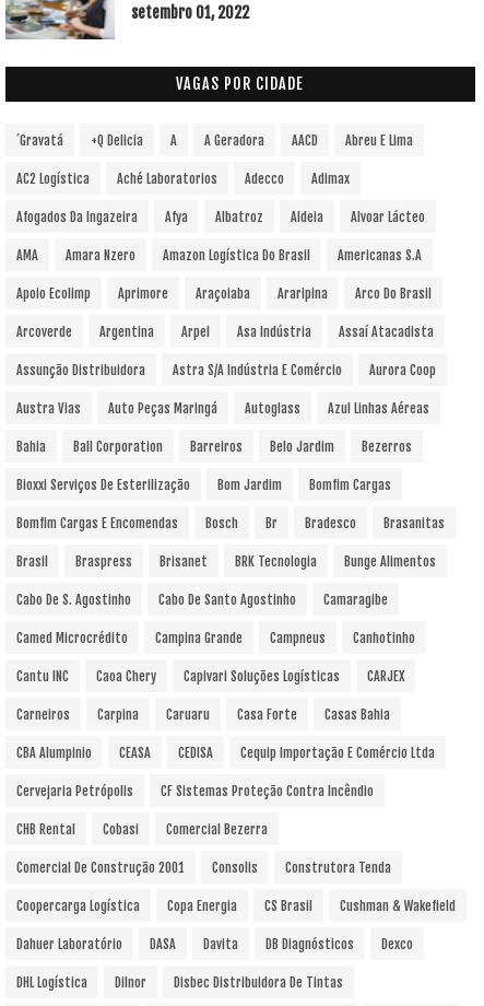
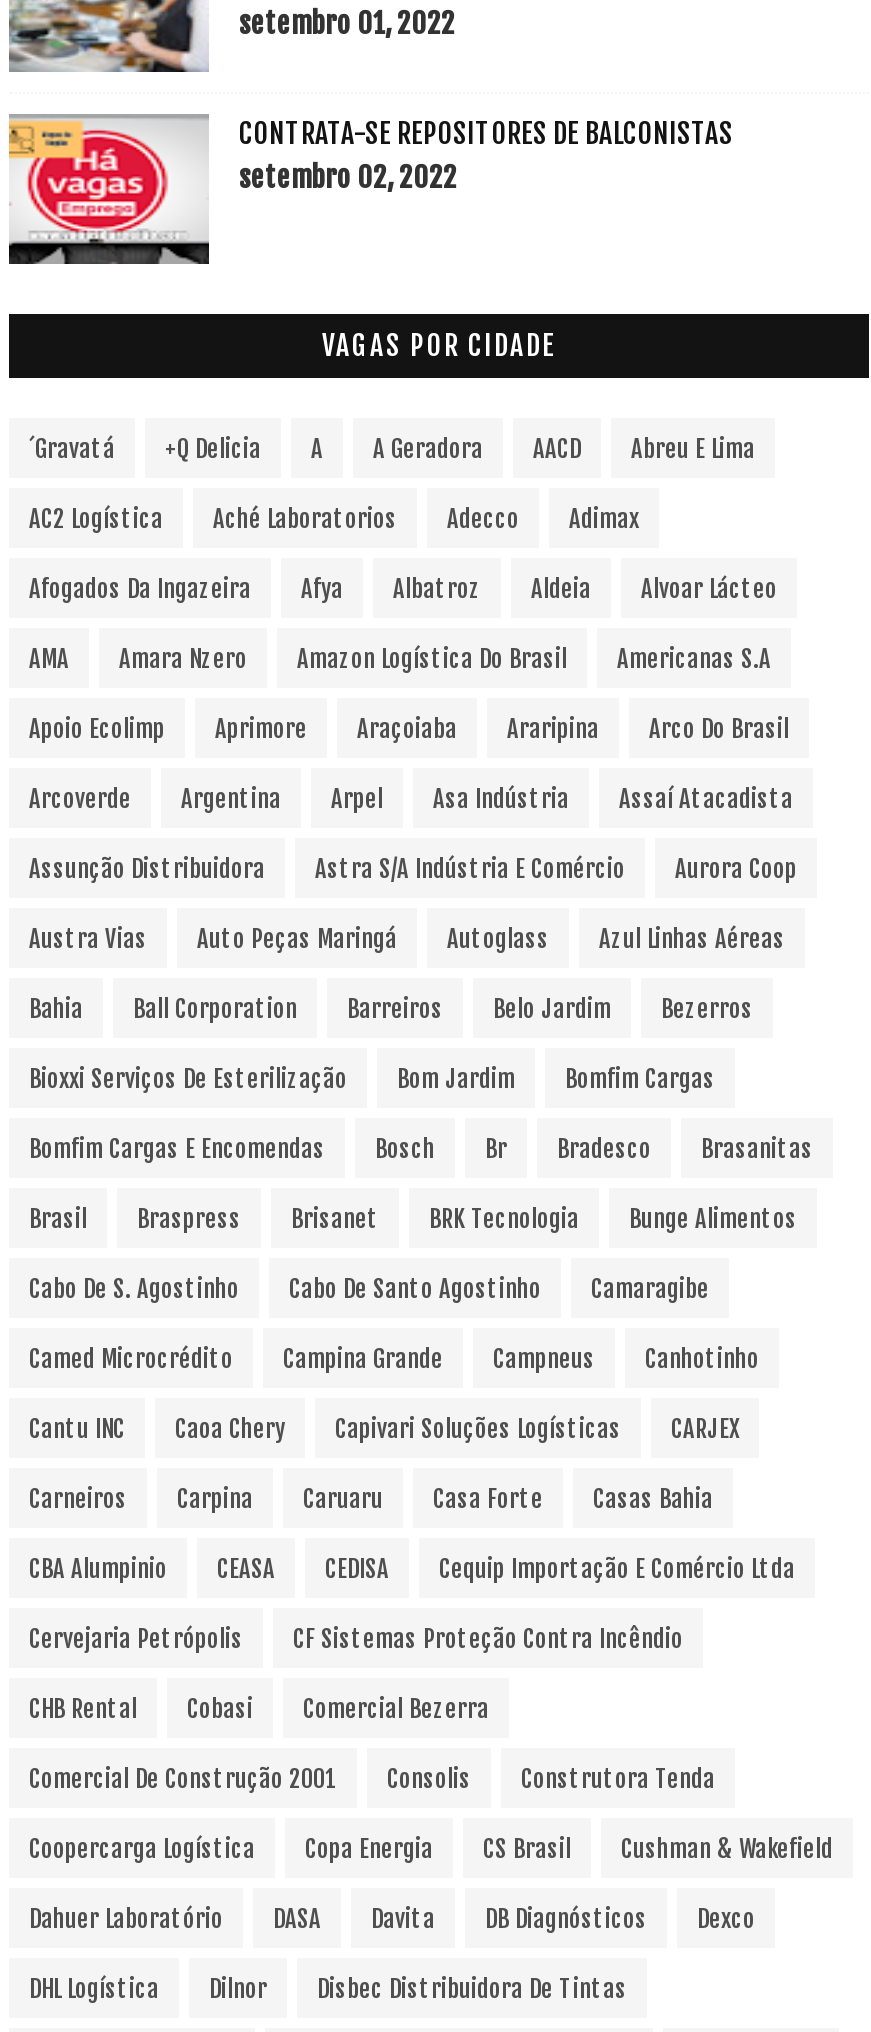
+ [image]
+ CONTRATA-SE REPOSITORES DE BALCONISTAS
+ setembro 02, 2022
